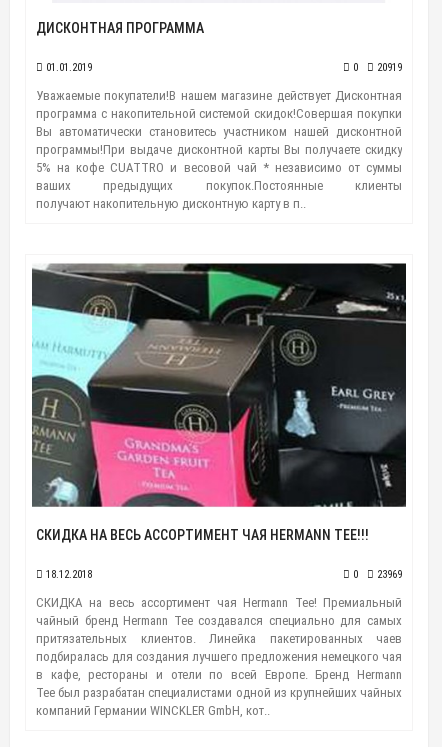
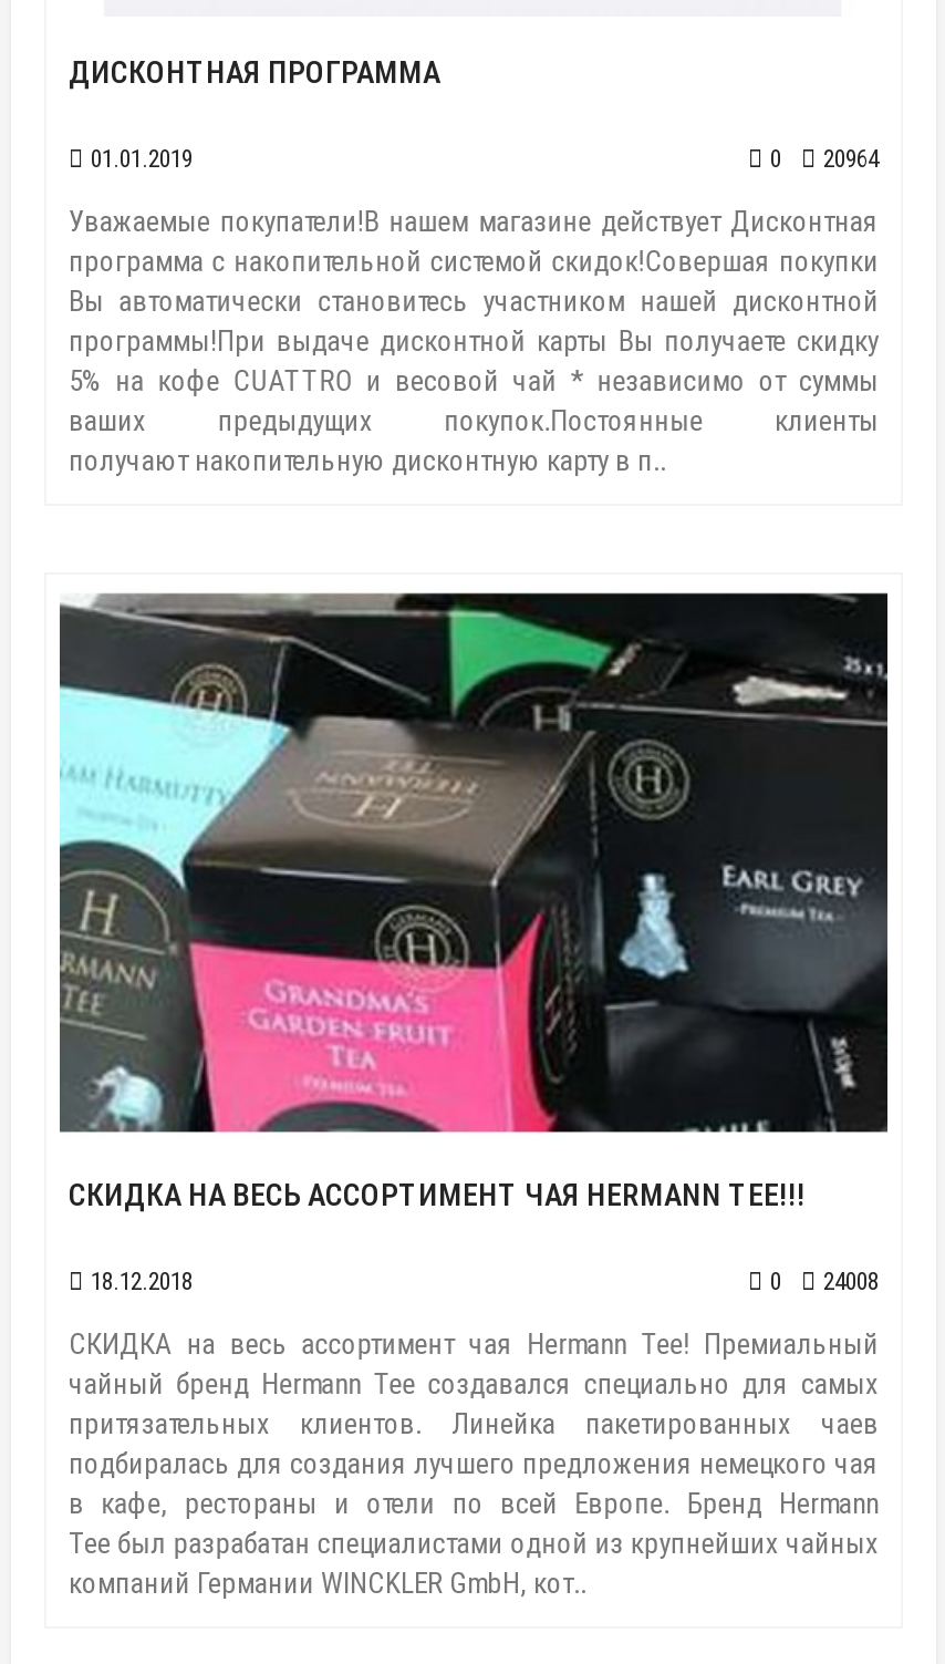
- 0 20919
+ 0 20964

- 0 23969
+ 0 24008
